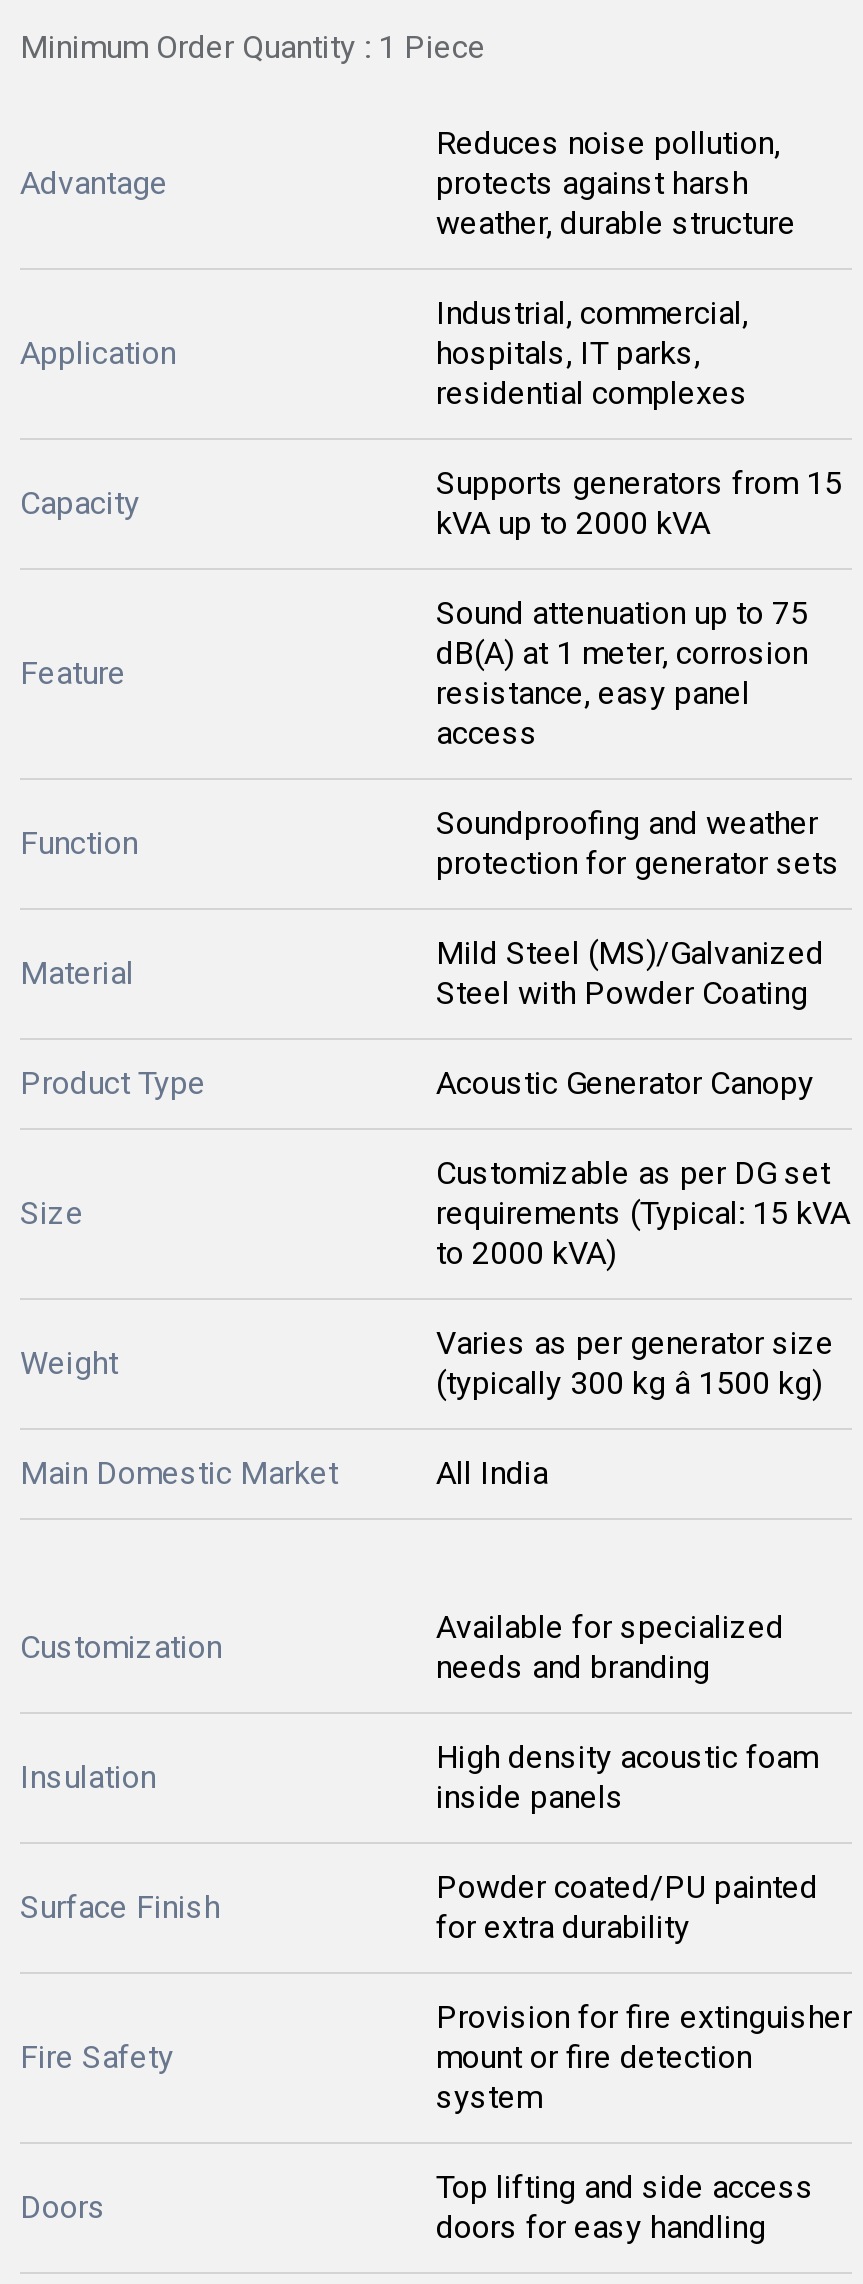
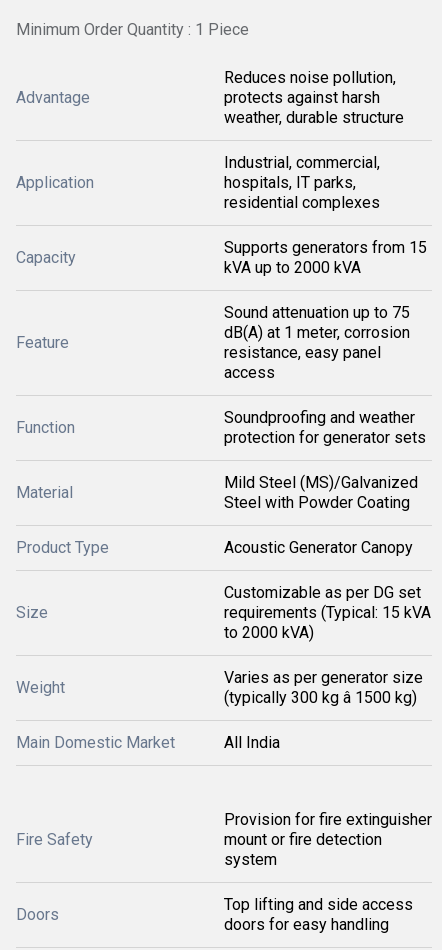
- Available for specialized
- needs and branding
- Insulation

- Customization

- High density acoustic foam
- inside panels
- Surface Finish

- Powder coated/PU painted
- for extra durability
